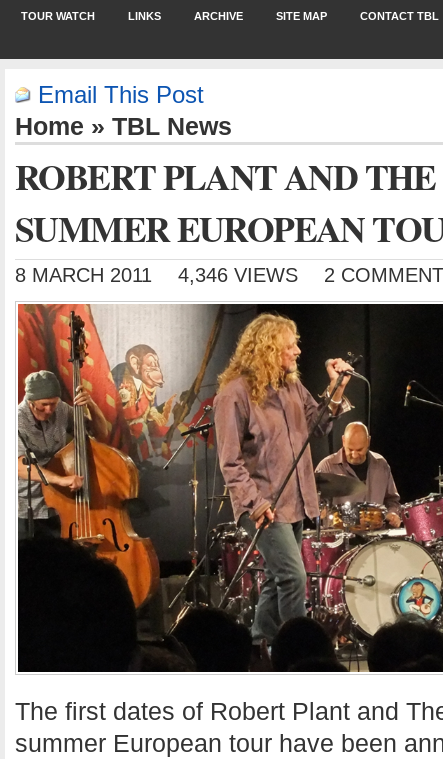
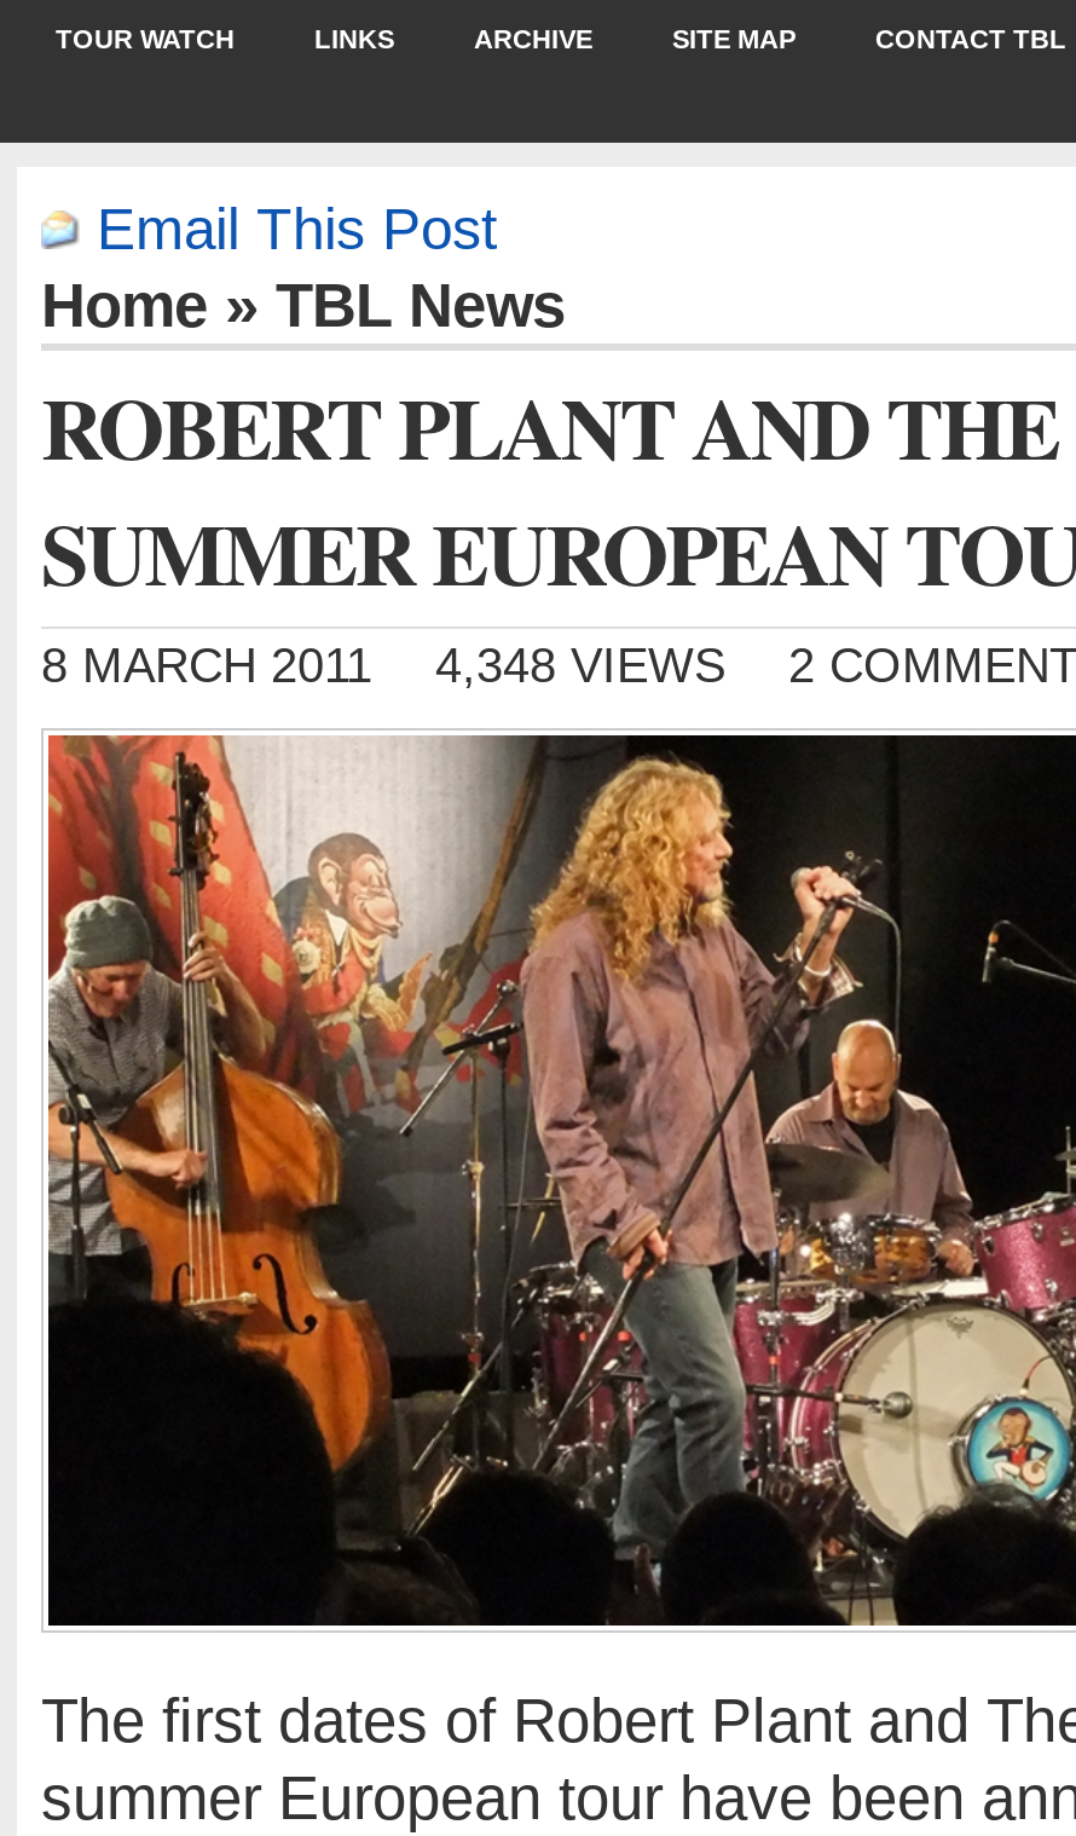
- 4,346 VIEWS
+ 4,348 VIEWS
